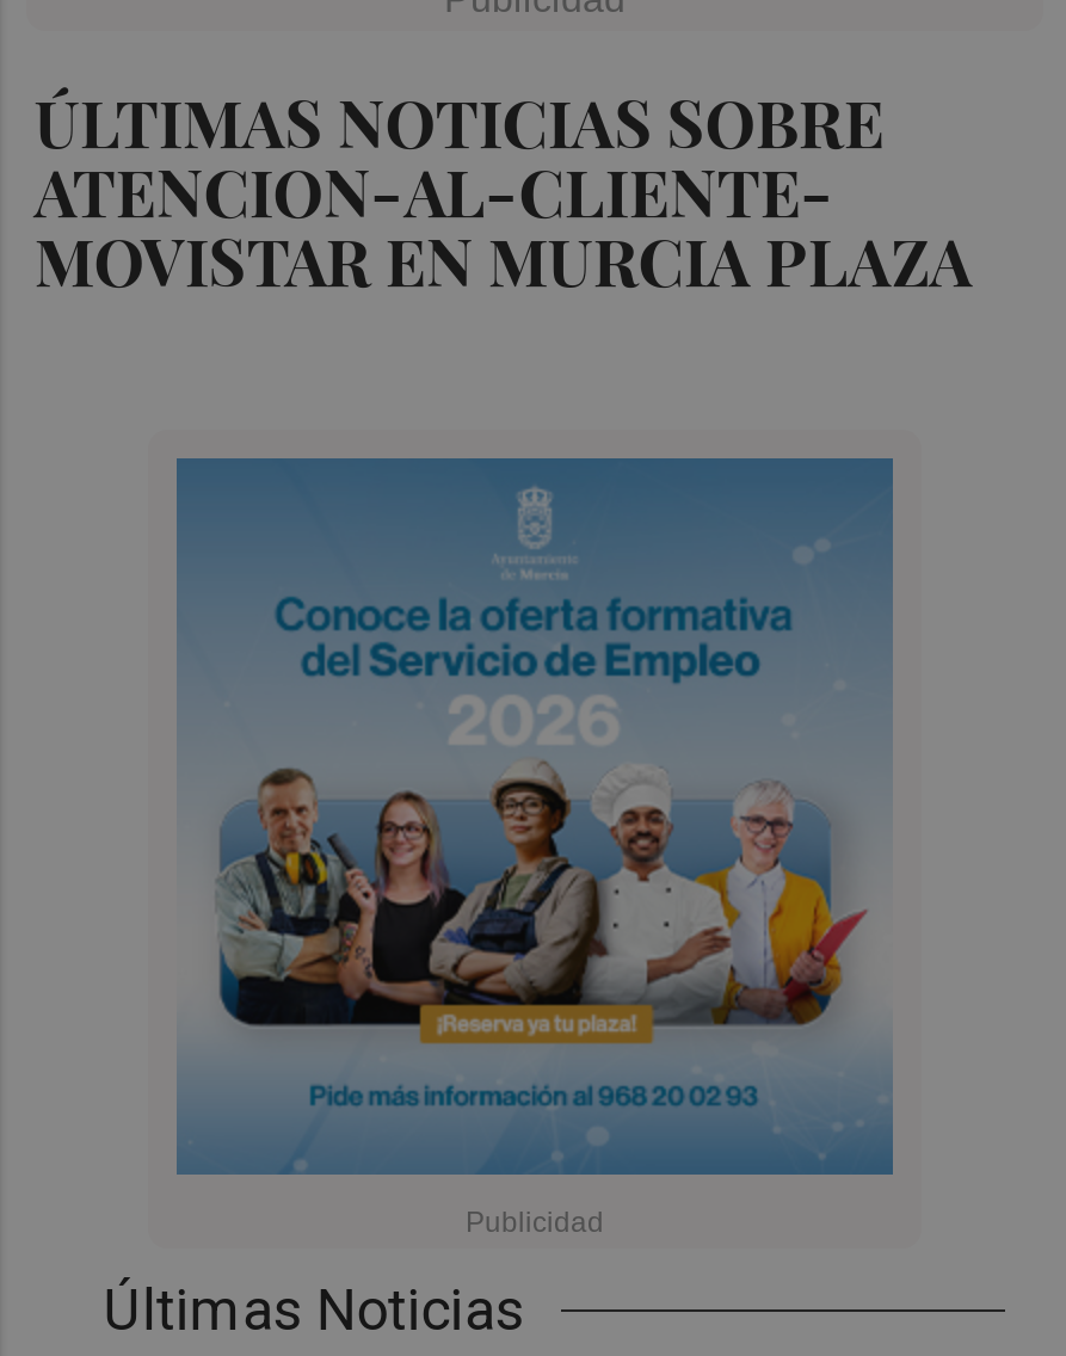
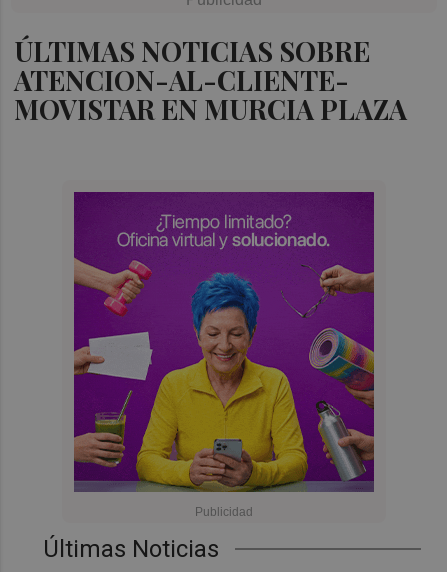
- [image]
+ [image]
